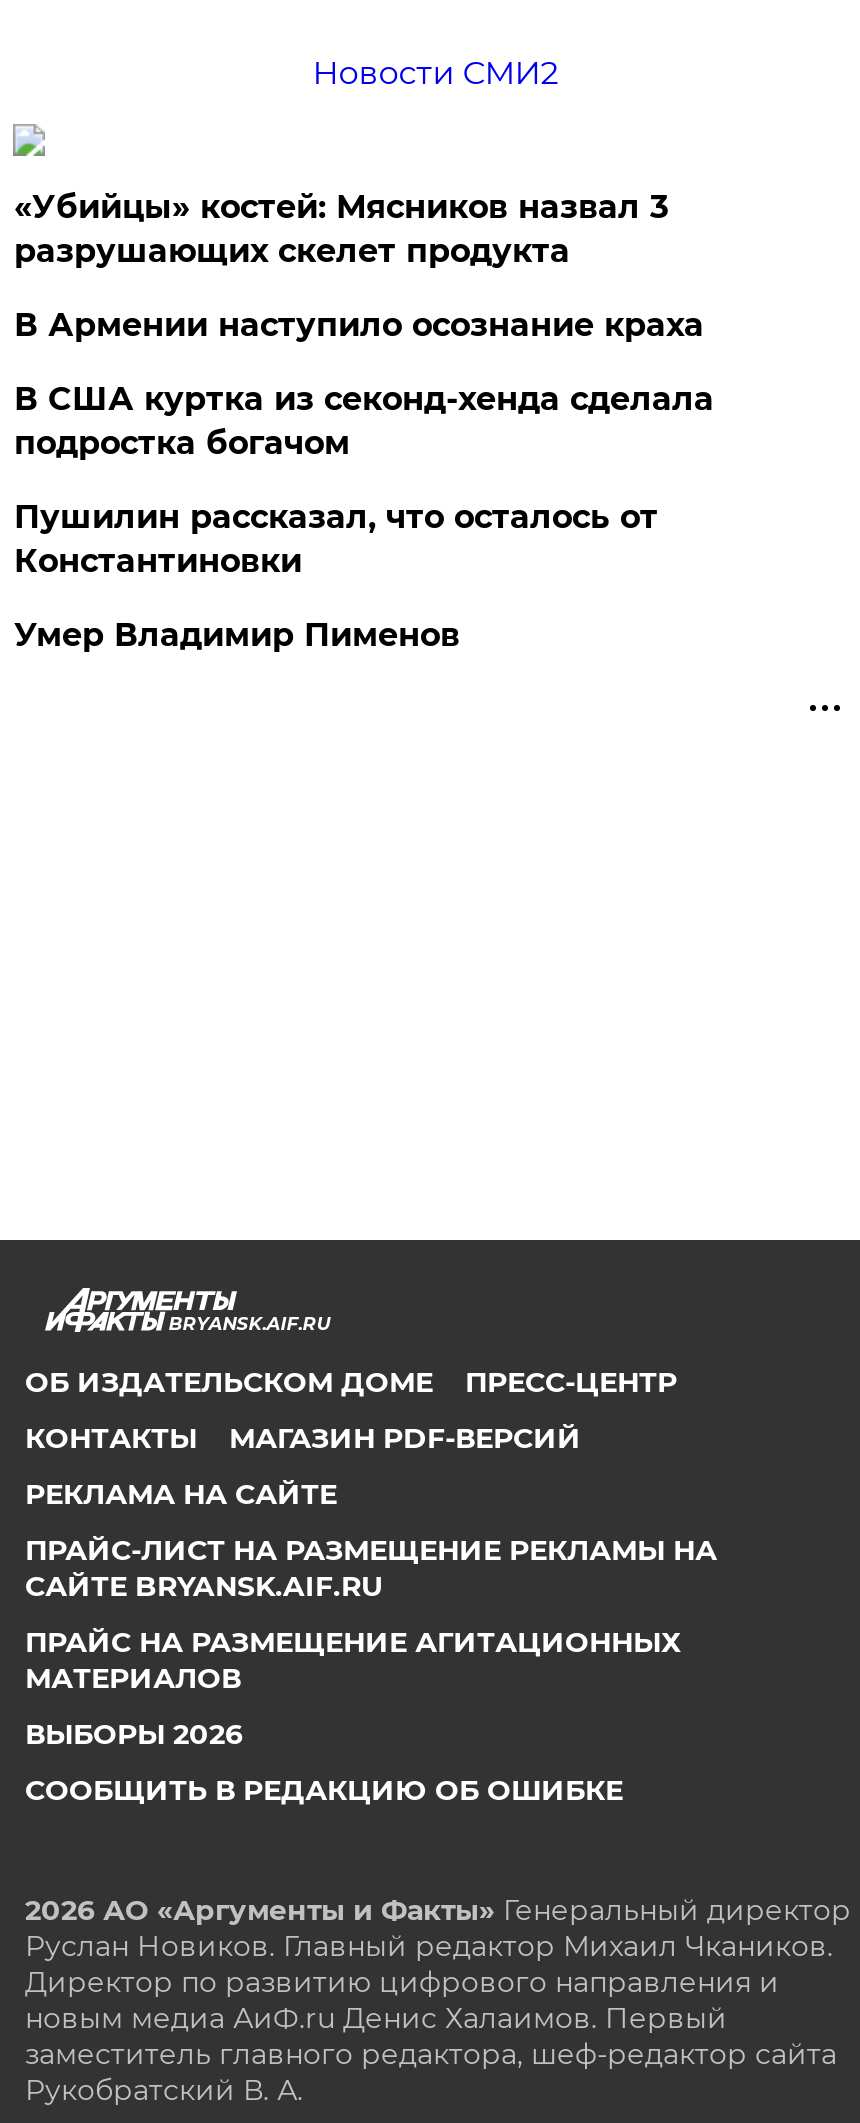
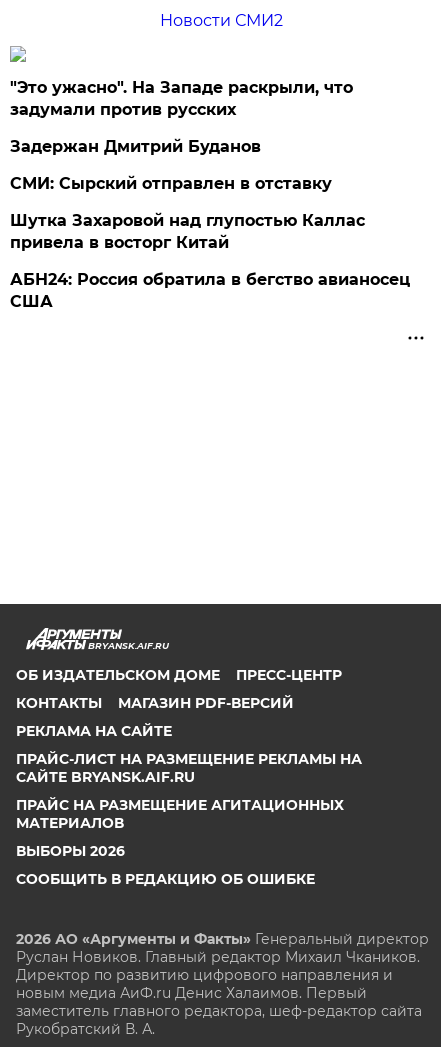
- «Убийцы» костей: Мясников назвал 3
- разрушающих скелет продукта
+ "Это ужасно". На Западе раскрыли, что
+ задумали против русских

- В Армении наступило осознание краха
+ Задержан Дмитрий Буданов

- В США куртка из секонд-хенда сделала
- подростка богачом
+ СМИ: Сырский отправлен в отставку

- Пушилин рассказал, что осталось от
- Константиновки
+ Шутка Захаровой над глупостью Каллас
+ привела в восторг Китай

- Умер Владимир Пименов
+ АБН24: Россия обратила в бегство авианосец
+ США
